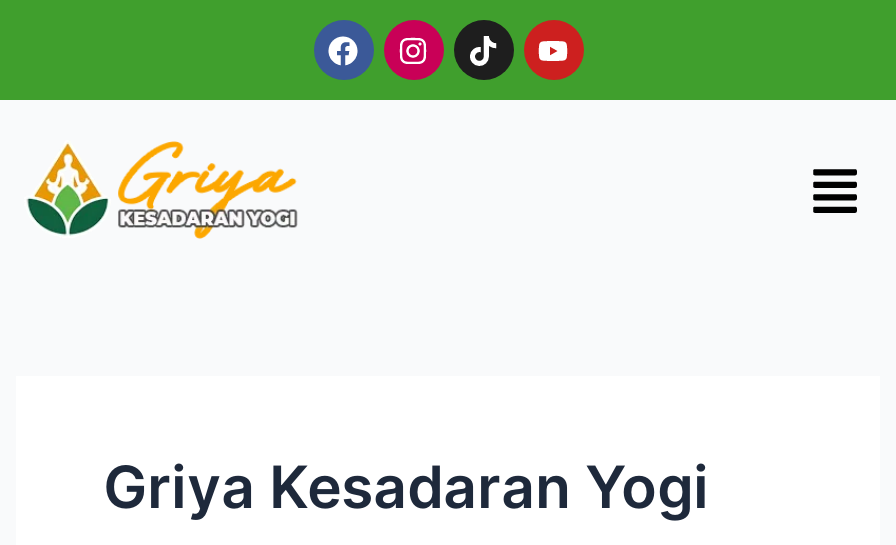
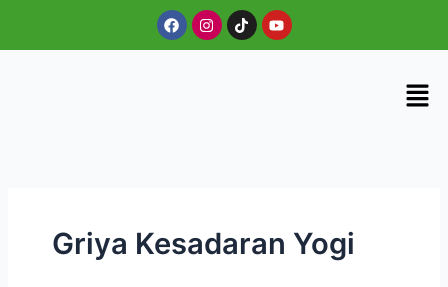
- [image]
